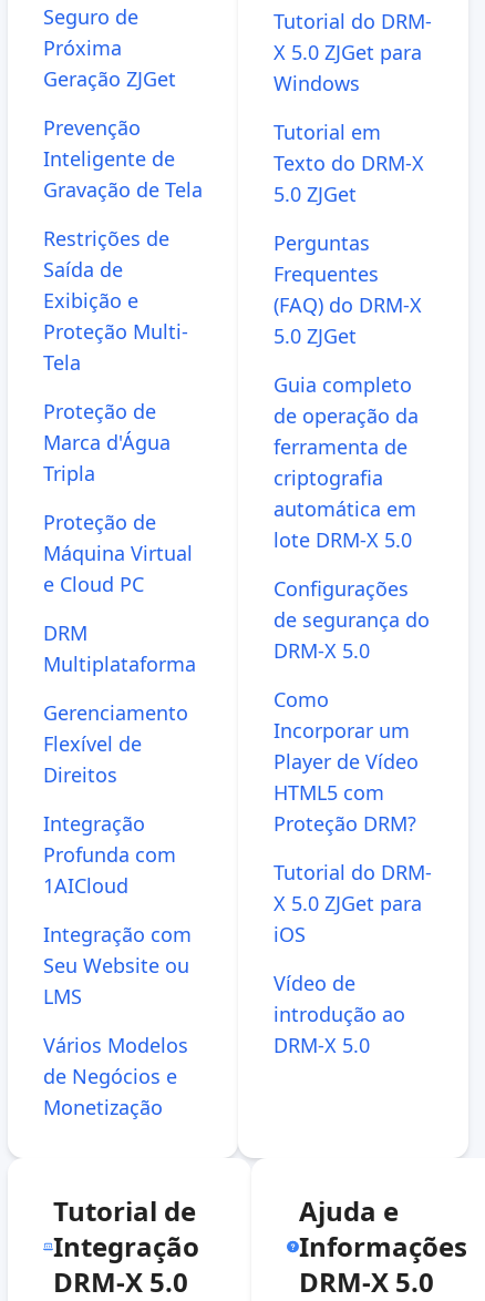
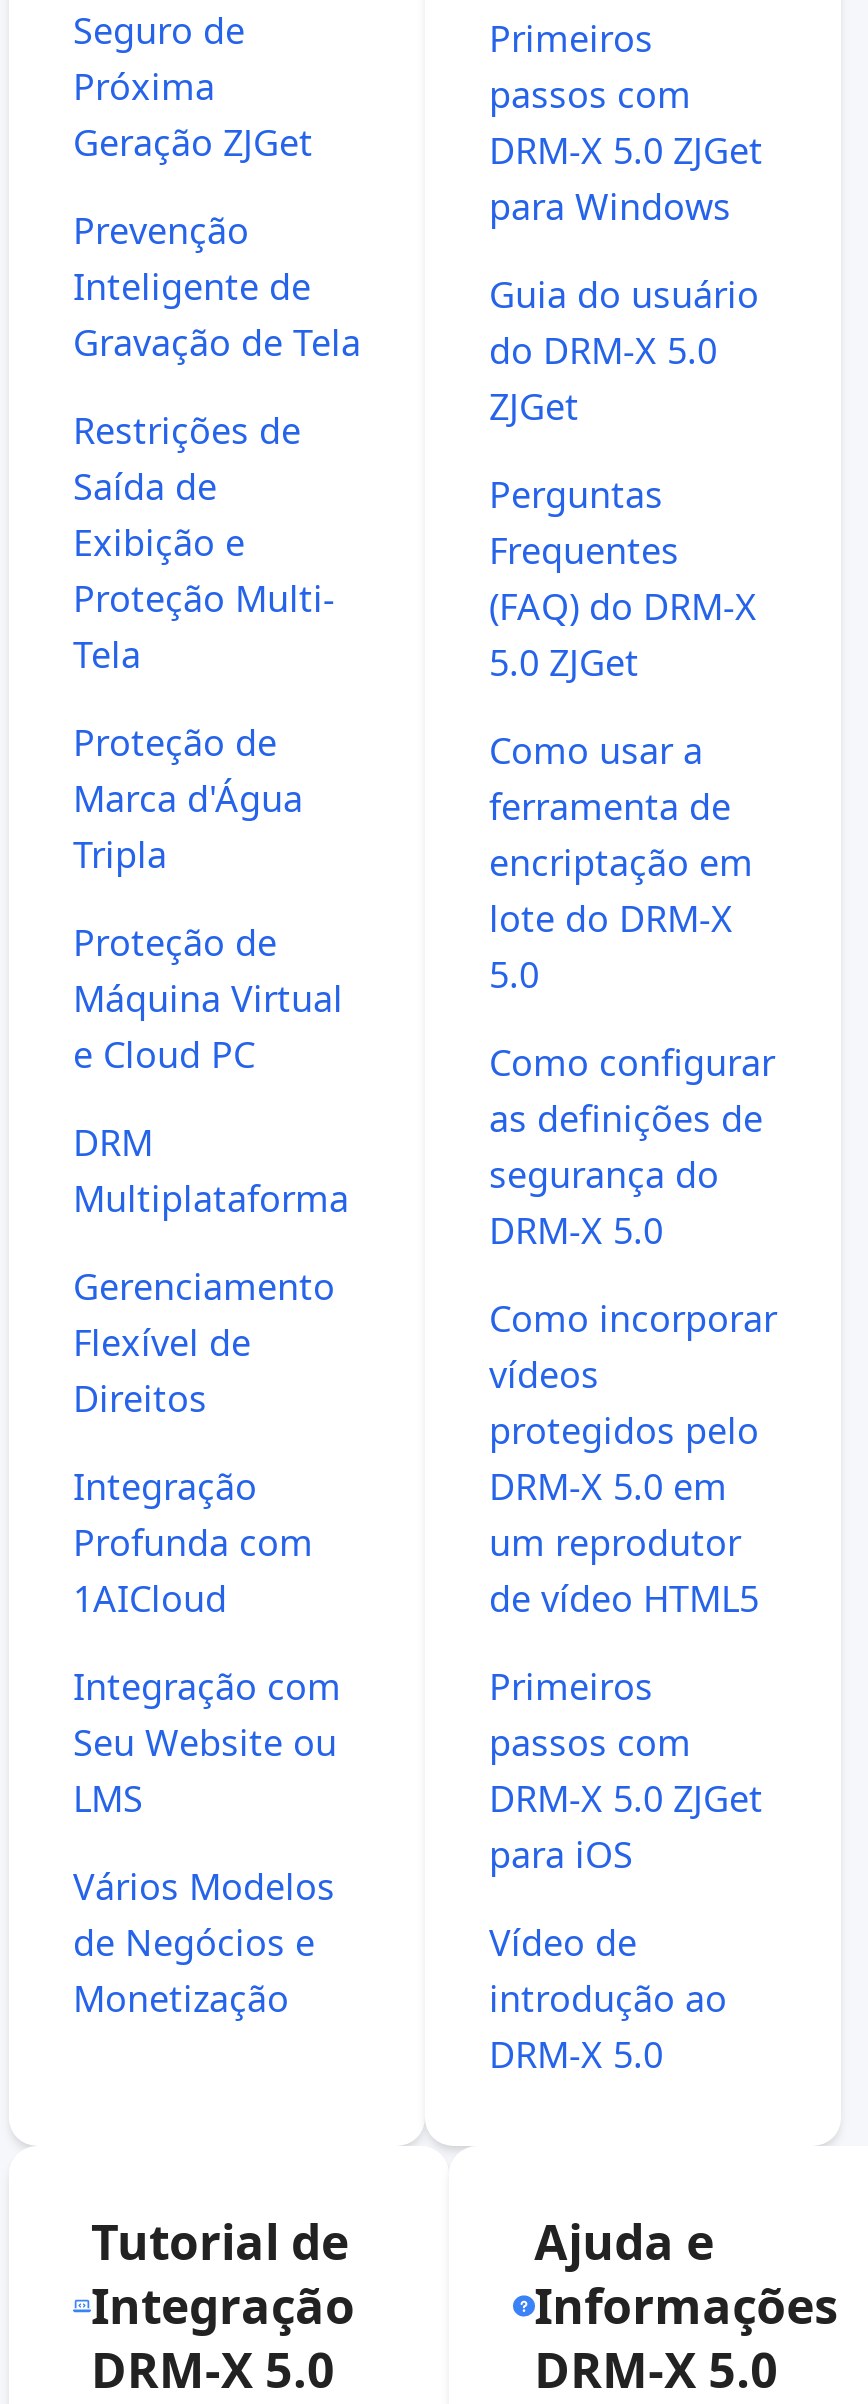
- Tutorial do DRM-
- X 5.0 ZJGet para
- Windows
+ Primeiros
+ passos com
+ DRM-X 5.0 ZJGet
+ para Windows

- Tutorial em
- Texto do DRM-X
- 5.0 ZJGet
+ Guia do usuário
+ do DRM-X 5.0
+ ZJGet

- Guia completo
- de operação da
+ Como usar a

- criptografia
- automática em
- lote DRM-X 5.0
+ encriptação em
+ lote do DRM-X
+ 5.0

- Configurações
- de segurança do
+ Como configurar
+ as definições de
+ segurança do

- Como
- Incorporar um
- Player de Vídeo
- HTML5 com
- Proteção DRM?
+ Como incorporar
+ vídeos
+ protegidos pelo
+ DRM-X 5.0 em
+ um reprodutor
+ de vídeo HTML5

- Tutorial do DRM-
- X 5.0 ZJGet para
- iOS
+ Primeiros
+ passos com
+ DRM-X 5.0 ZJGet
+ para iOS

moved down: Vídeo de | introdução ao | DRM-X 5.0
